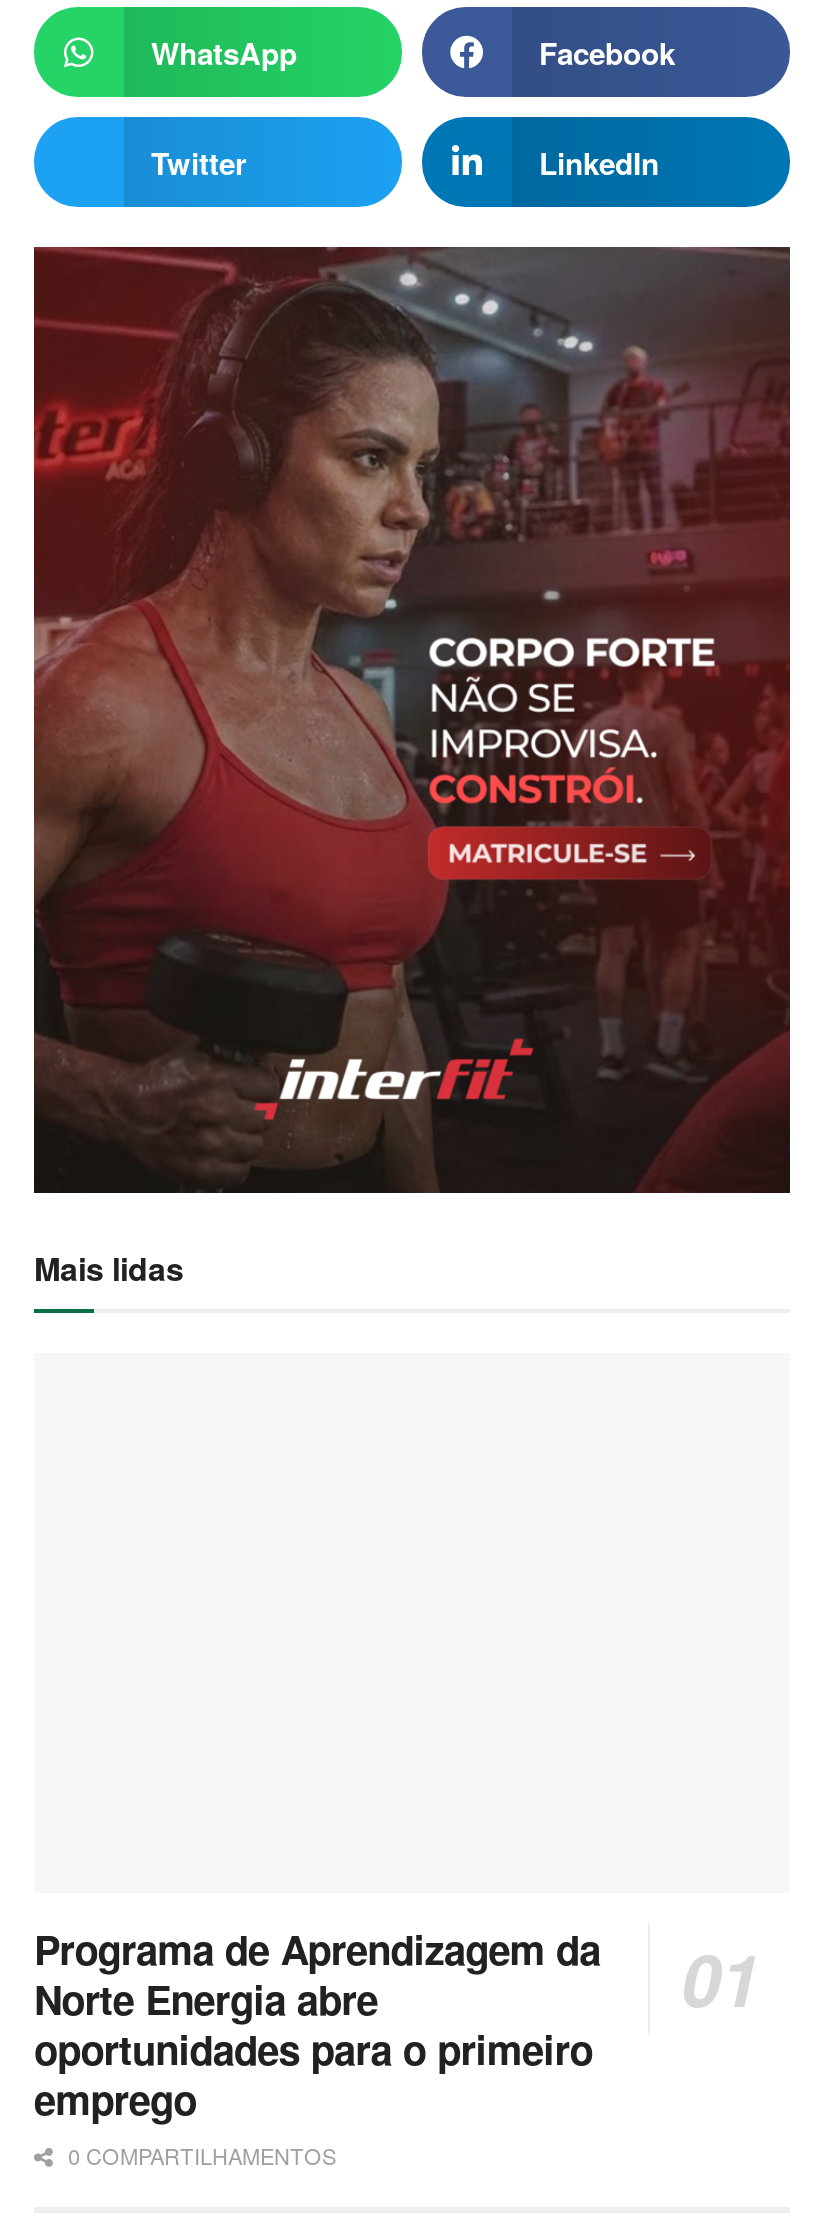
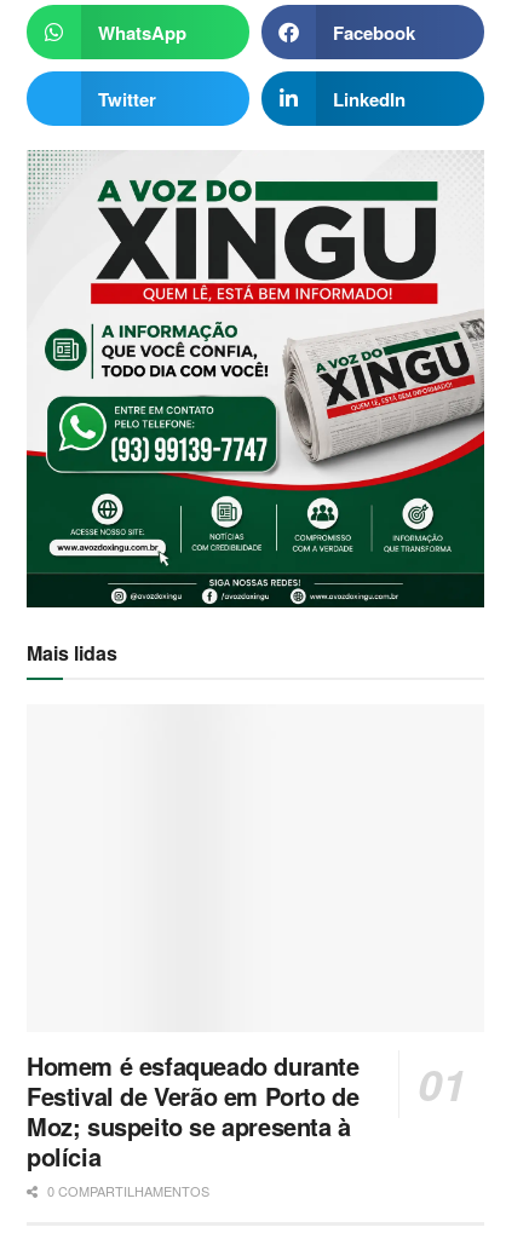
- [image]
+ [image]

- Programa de Aprendizagem da
- Norte Energia abre
- oportunidades para o primeiro
- emprego
+ Homem é esfaqueado durante
+ Festival de Verão em Porto de
+ Moz; suspeito se apresenta à
+ polícia
